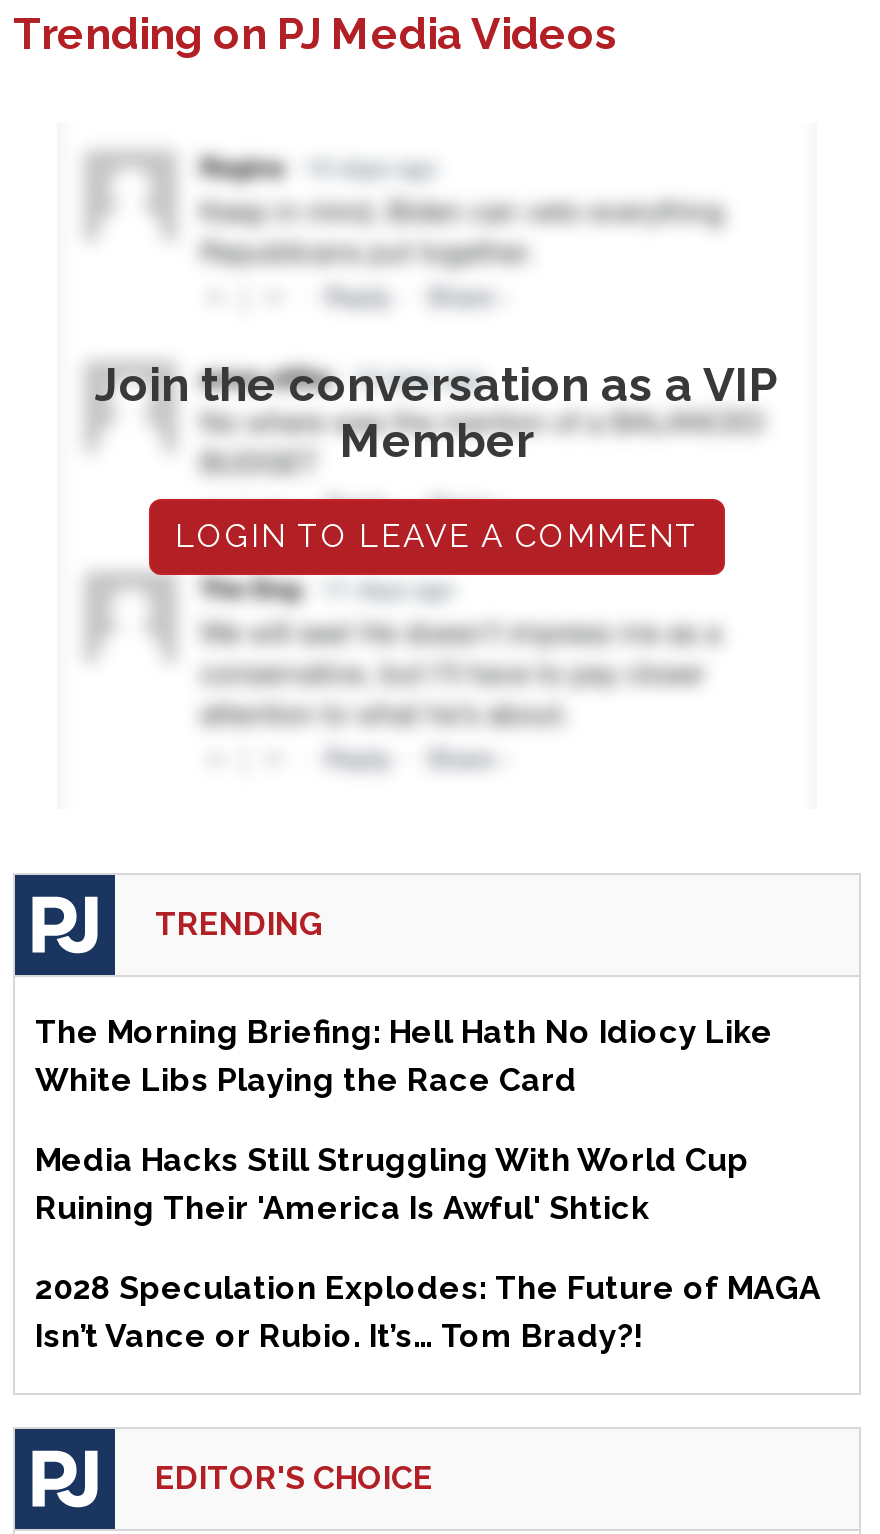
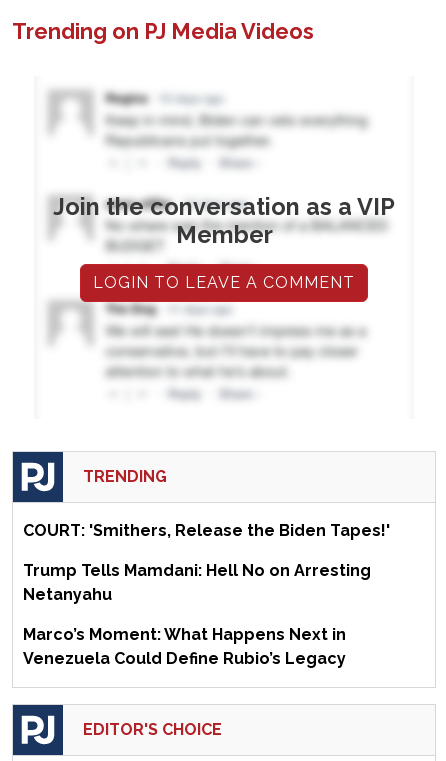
- The Morning Briefing: Hell Hath No Idiocy Like
- White Libs Playing the Race Card
+ COURT: 'Smithers, Release the Biden Tapes!'

- Media Hacks Still Struggling With World Cup
- Ruining Their 'America Is Awful' Shtick
+ Trump Tells Mamdani: Hell No on Arresting
+ Netanyahu

- 2028 Speculation Explodes: The Future of MAGA
- Isn’t Vance or Rubio. It’s… Tom Brady?!
+ Marco’s Moment: What Happens Next in
+ Venezuela Could Define Rubio’s Legacy
